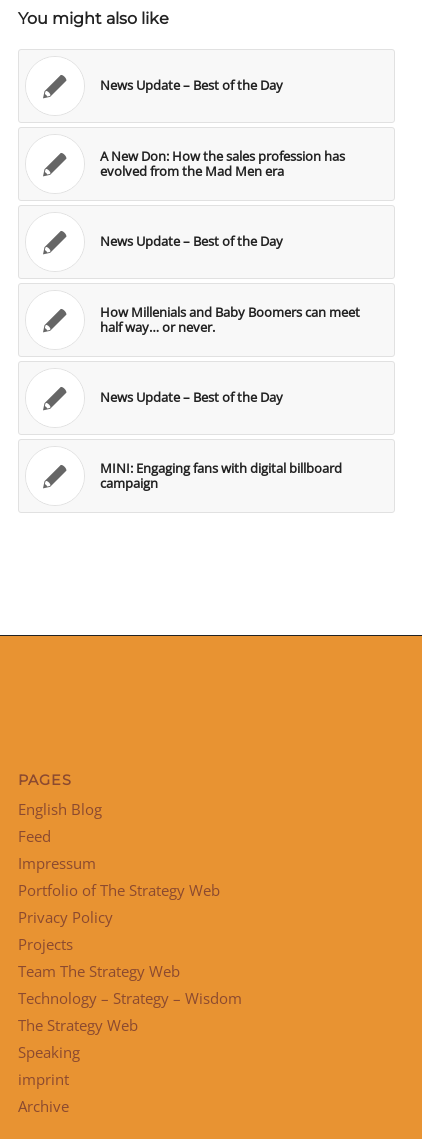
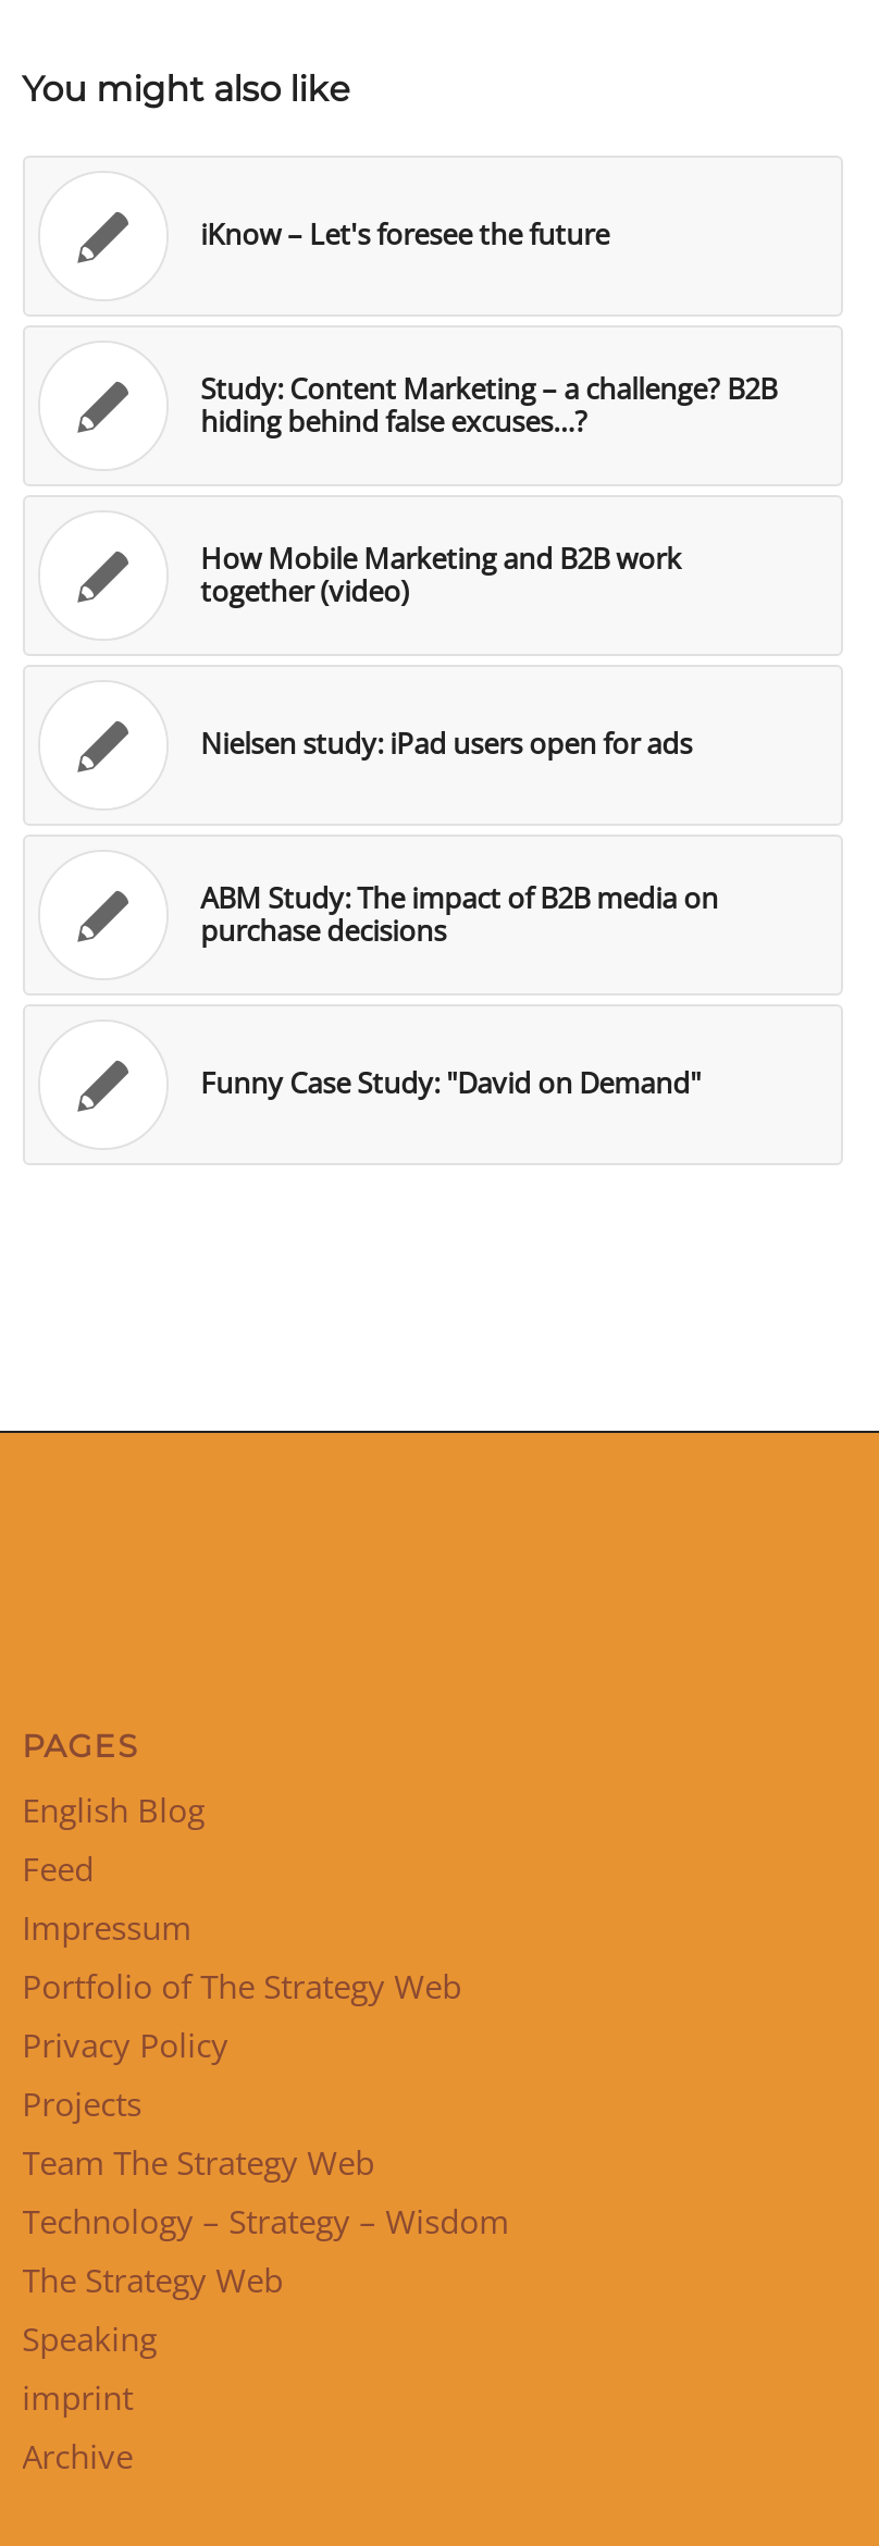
- News Update – Best of the Day
+ iKnow – Let's foresee the future

- A New Don: How the sales profession has
- evolved from the Mad Men era
+ Study: Content Marketing – a challenge? B2B
+ hiding behind false excuses…?

- News Update – Best of the Day
+ How Mobile Marketing and B2B work
+ together (video)

- How Millenials and Baby Boomers can meet
- half way… or never.
+ Nielsen study: iPad users open for ads

- News Update – Best of the Day
+ ABM Study: The impact of B2B media on
+ purchase decisions

- MINI: Engaging fans with digital billboard
- campaign
+ Funny Case Study: "David on Demand"
